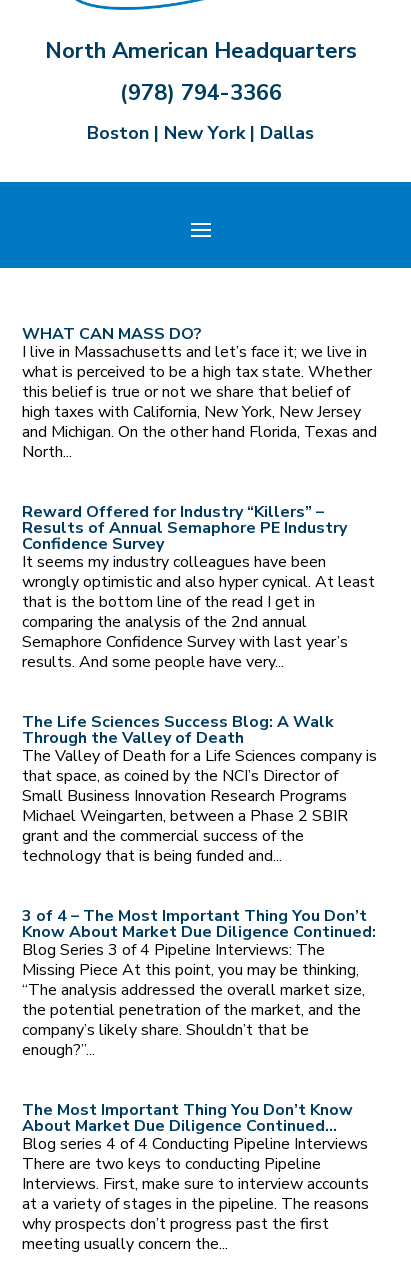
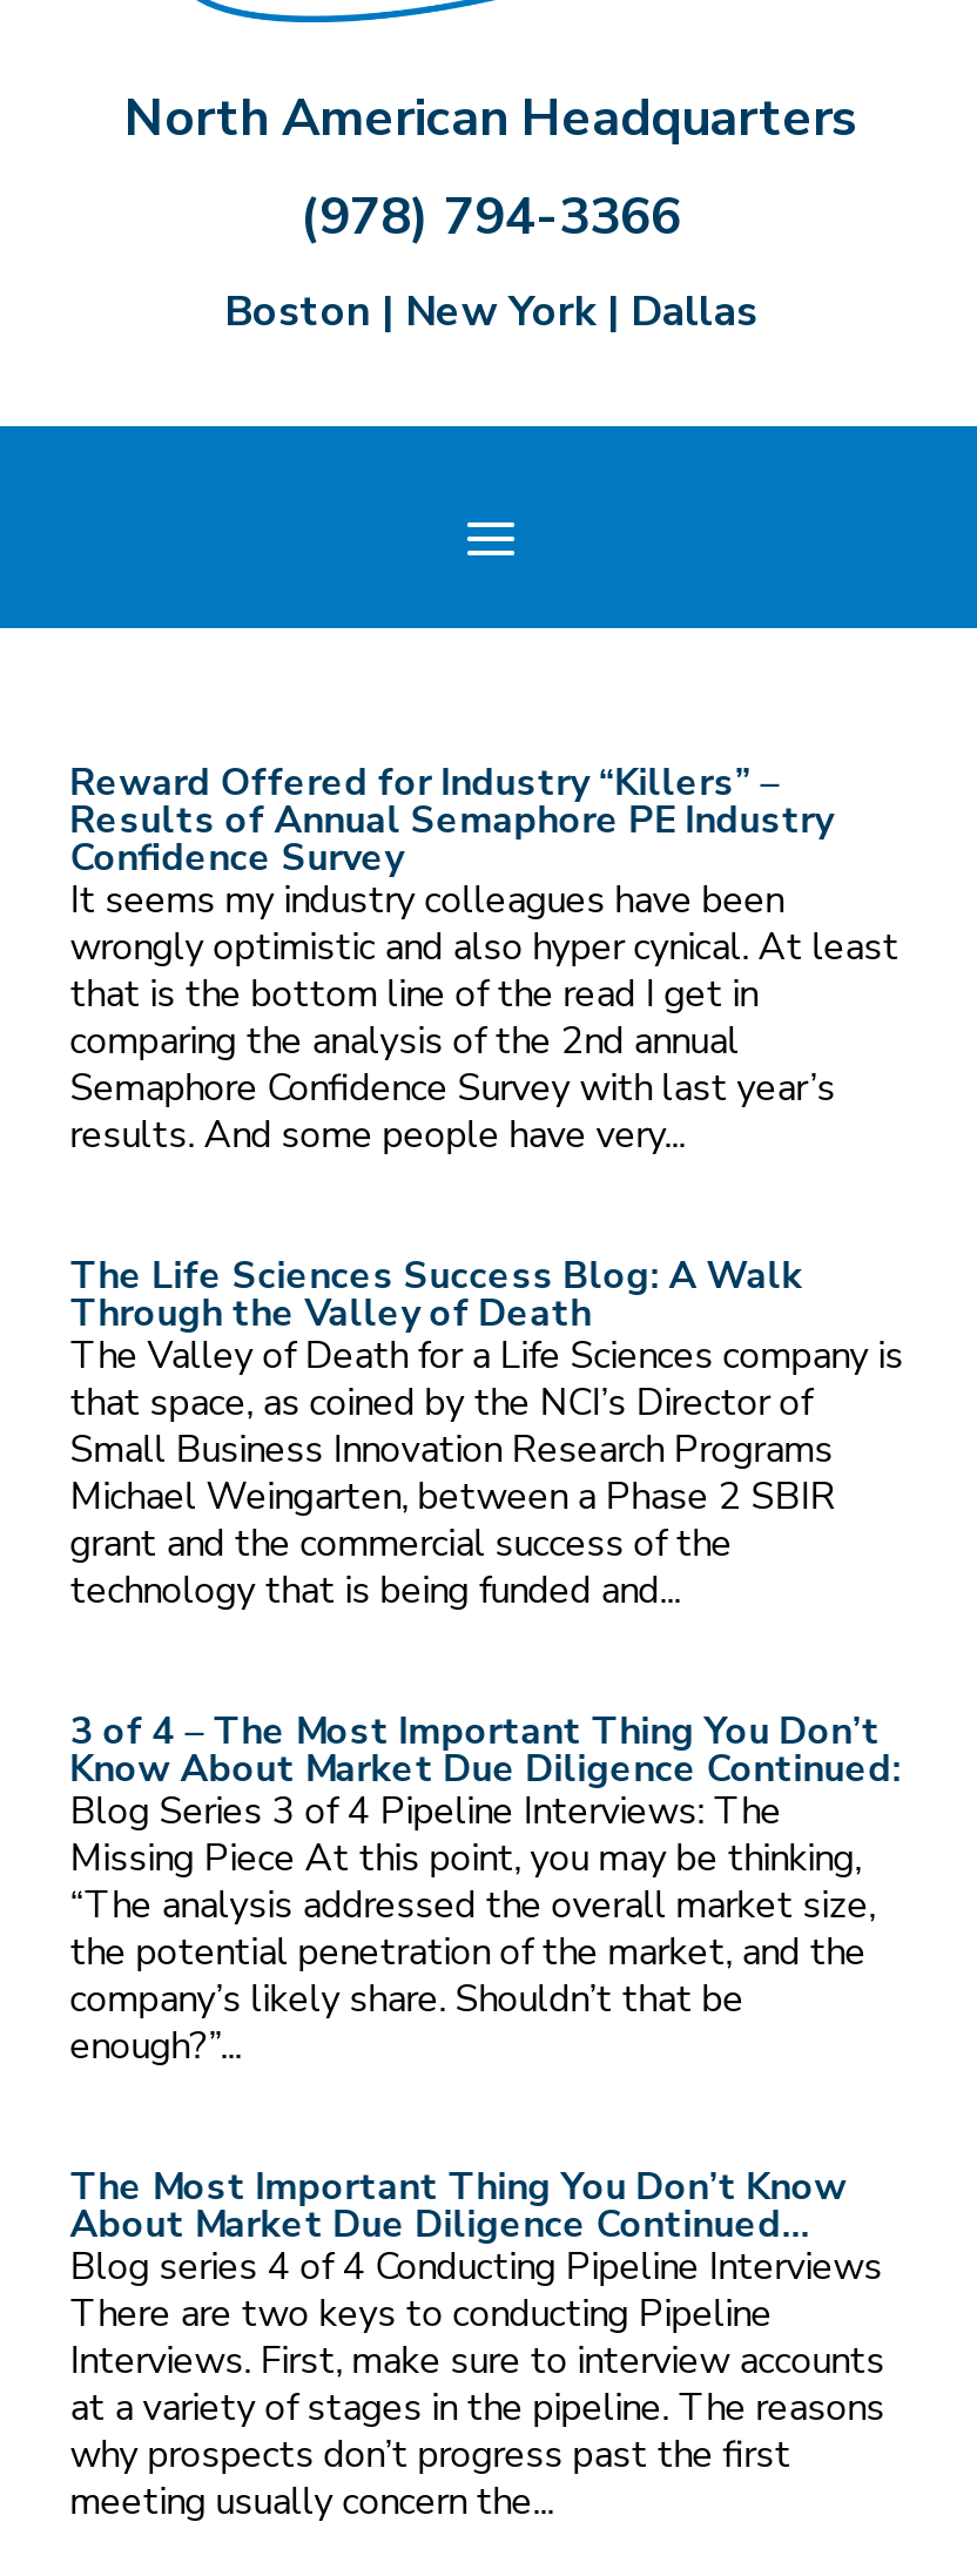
- WHAT CAN MASS DO?
- I live in Massachusetts and let’s face it; we live in
- what is perceived to be a high tax state. Whether
- this belief is true or not we share that belief of
- high taxes with California, New York, New Jersey
- and Michigan. On the other hand Florida, Texas and
- North...
